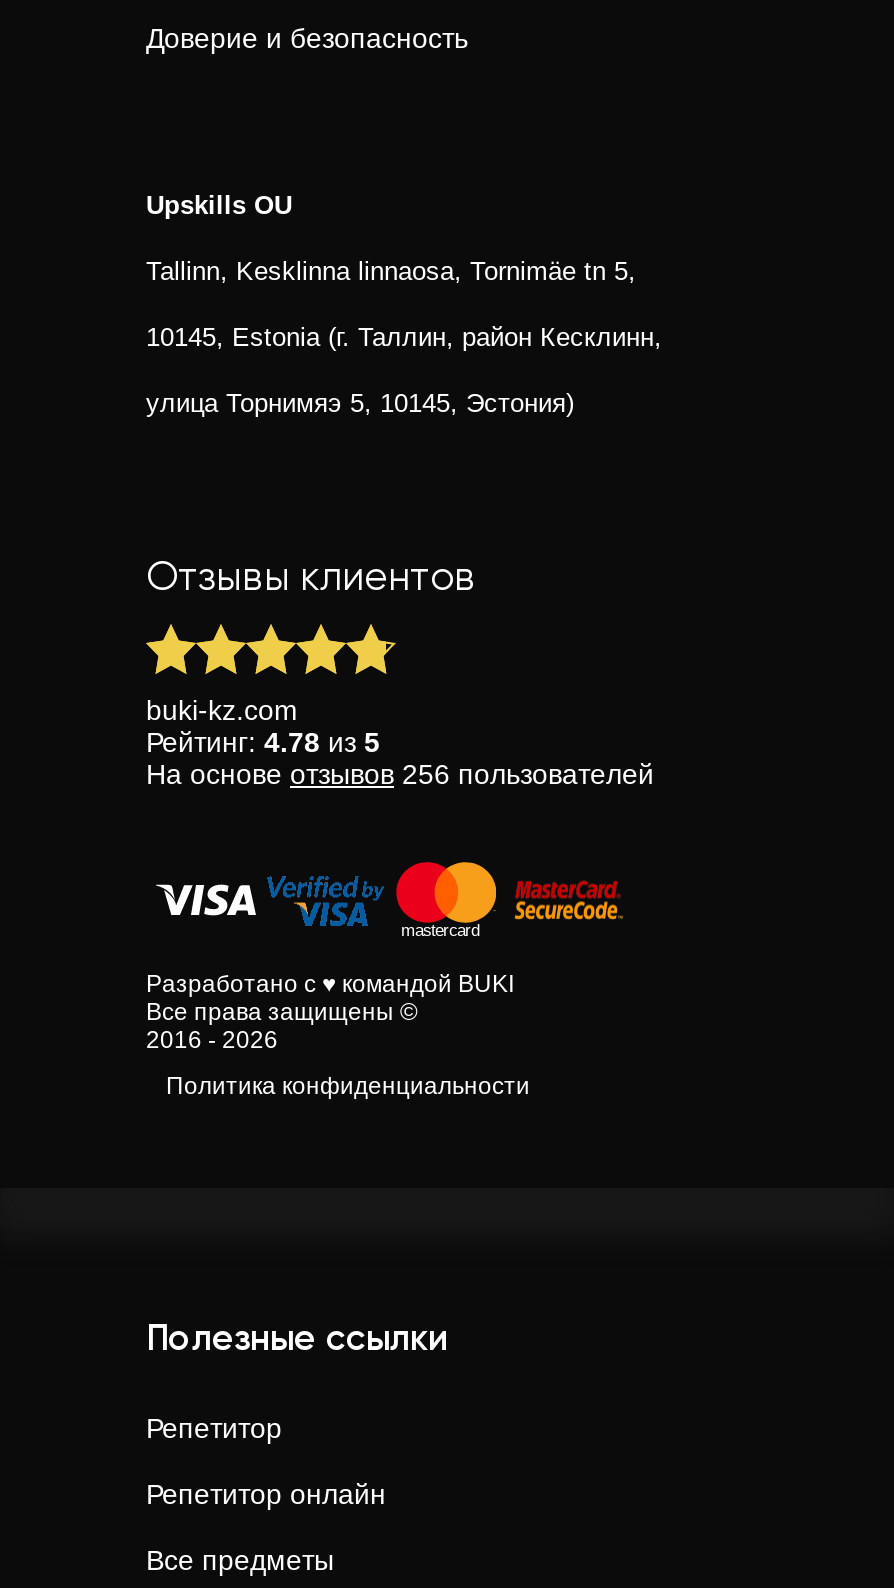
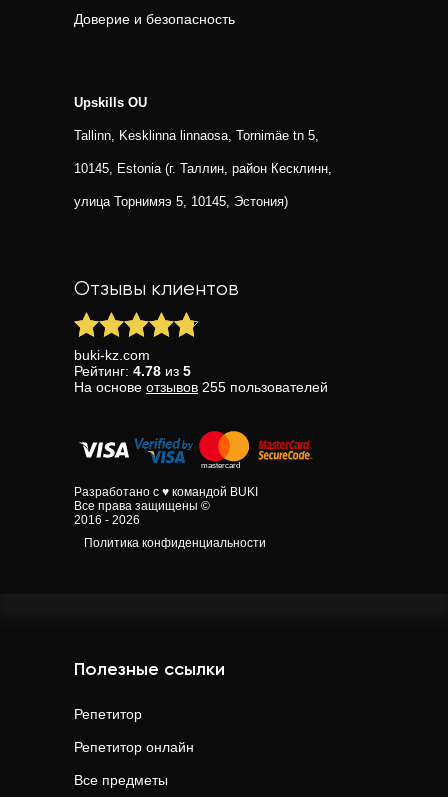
- На основе отзывов 256 пользователей
+ На основе отзывов 255 пользователей
